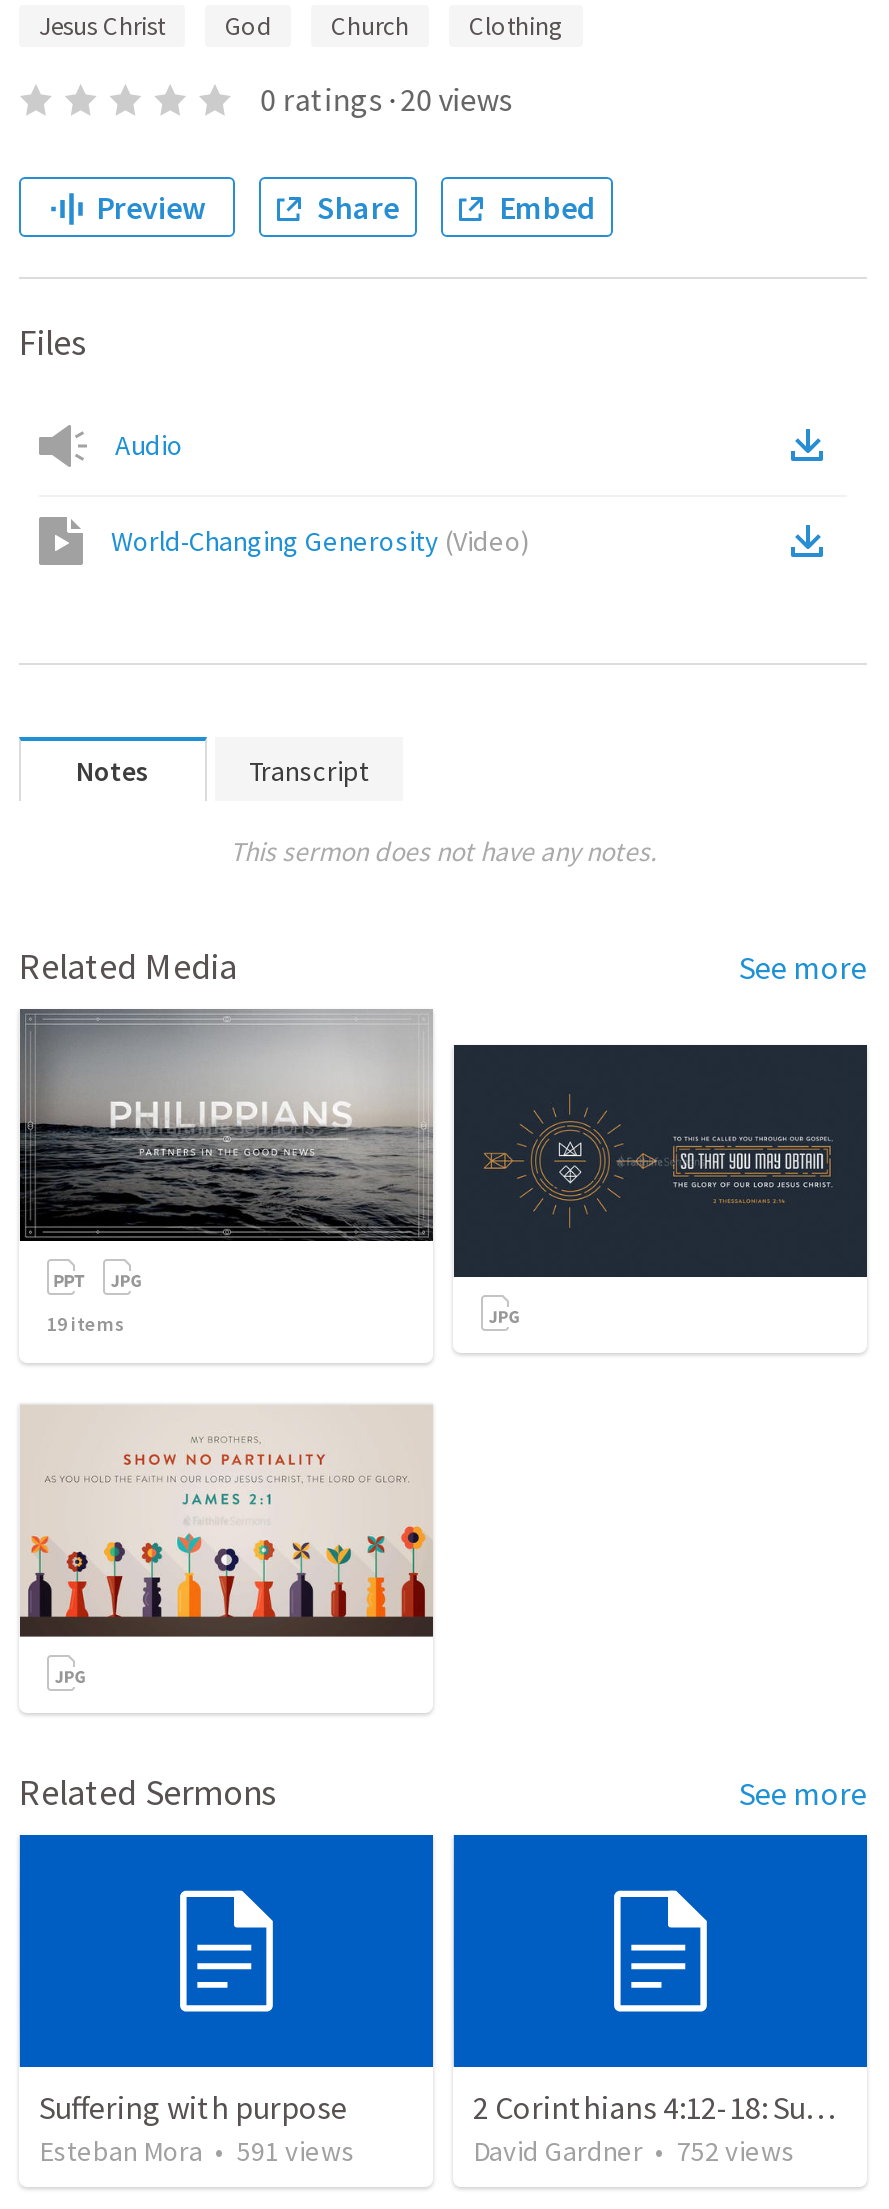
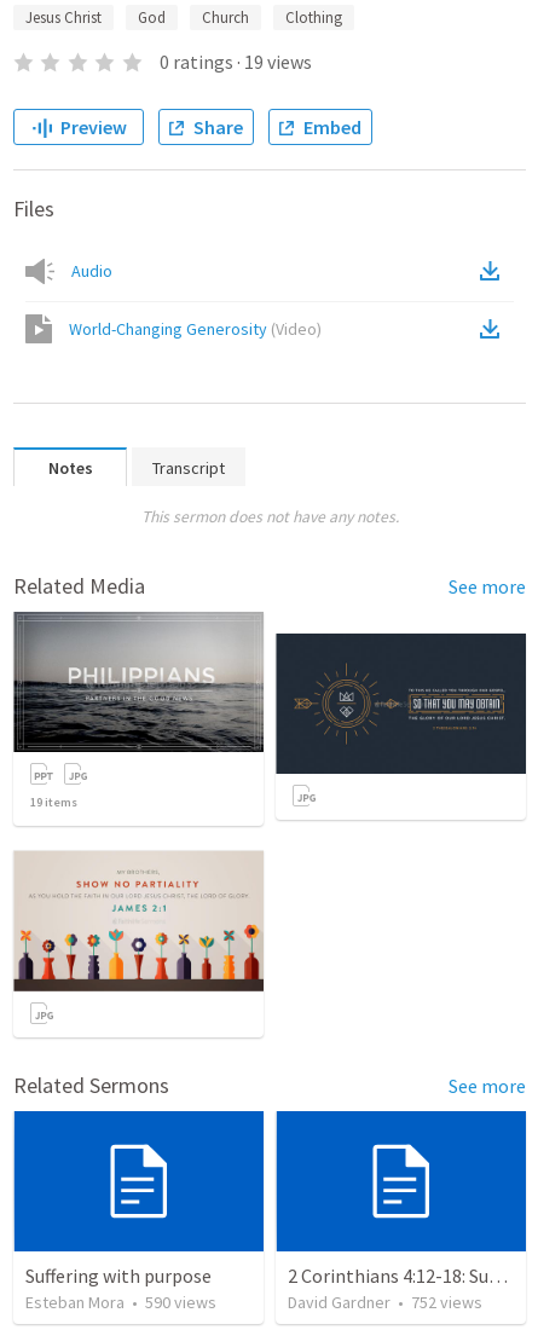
- 0 ratings · 20 views
+ 0 ratings · 19 views

- Esteban Mora • 591 views
+ Esteban Mora • 590 views
